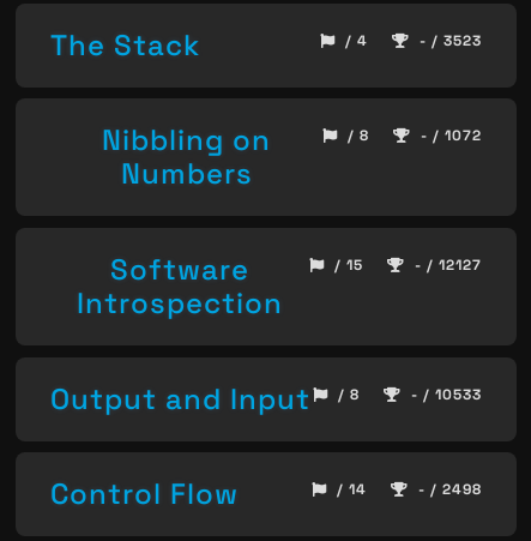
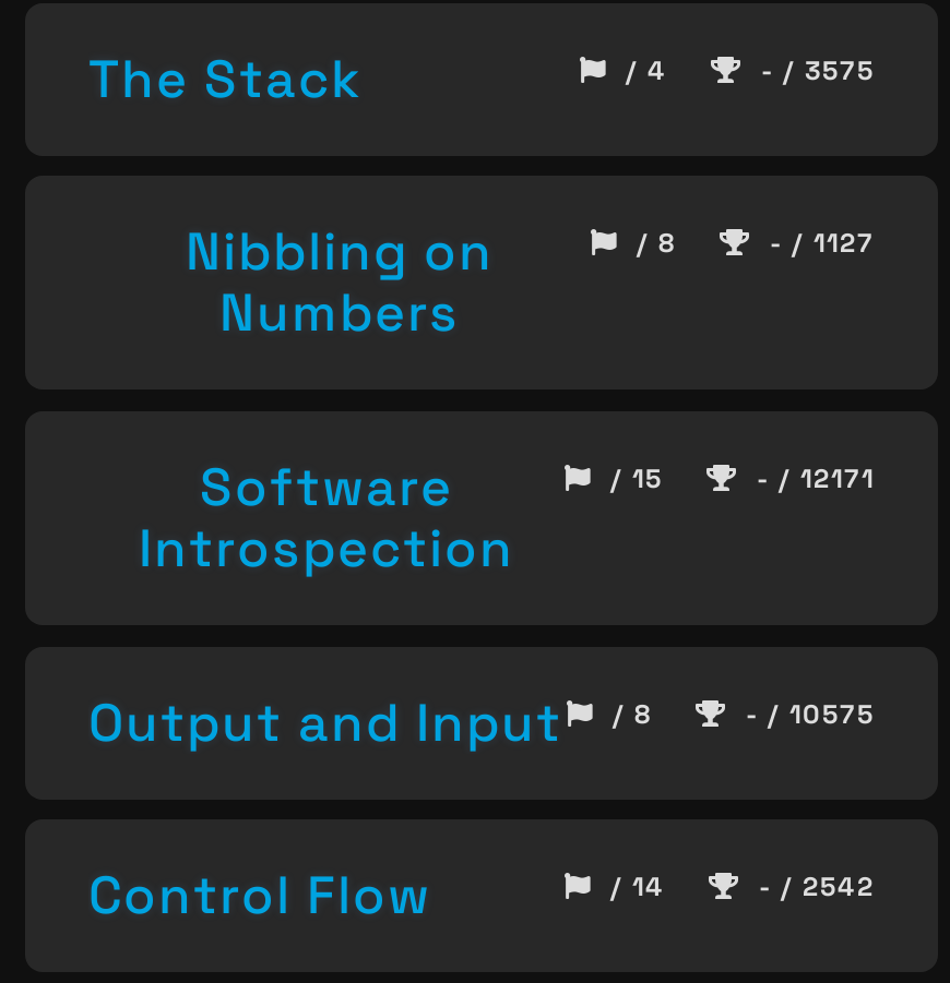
- - / 3523
+ - / 3575

- - / 1072
+ - / 1127

- - / 12127
+ - / 12171

- - / 10533
+ - / 10575

- - / 2498
+ - / 2542
